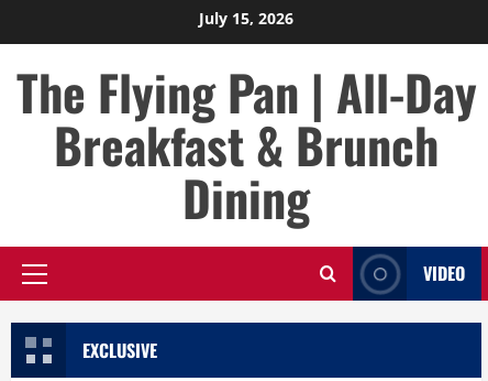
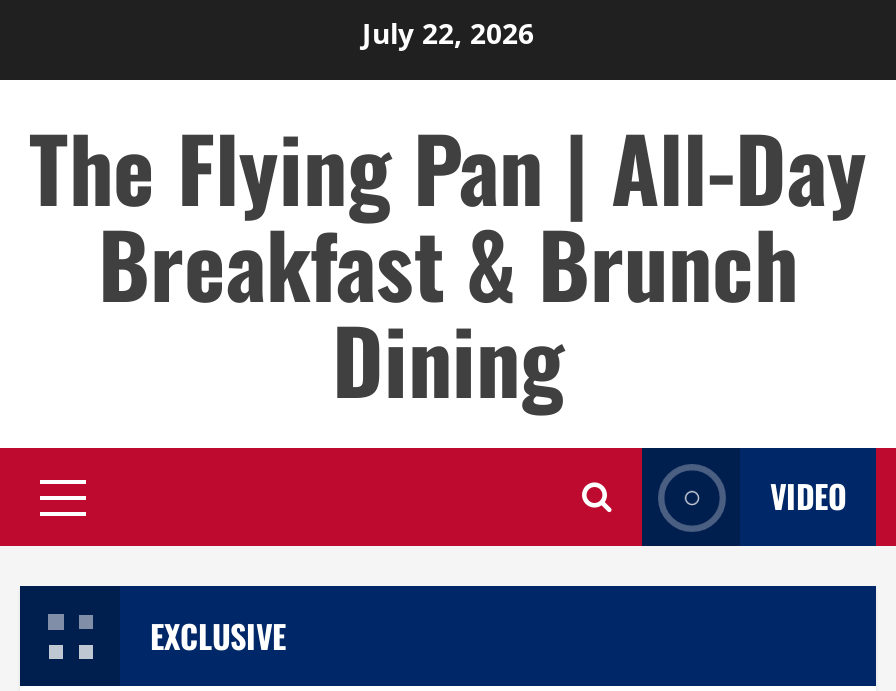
- July 15, 2026
+ July 22, 2026
